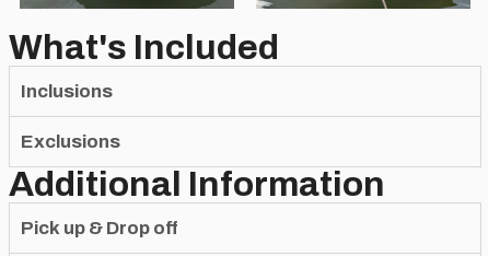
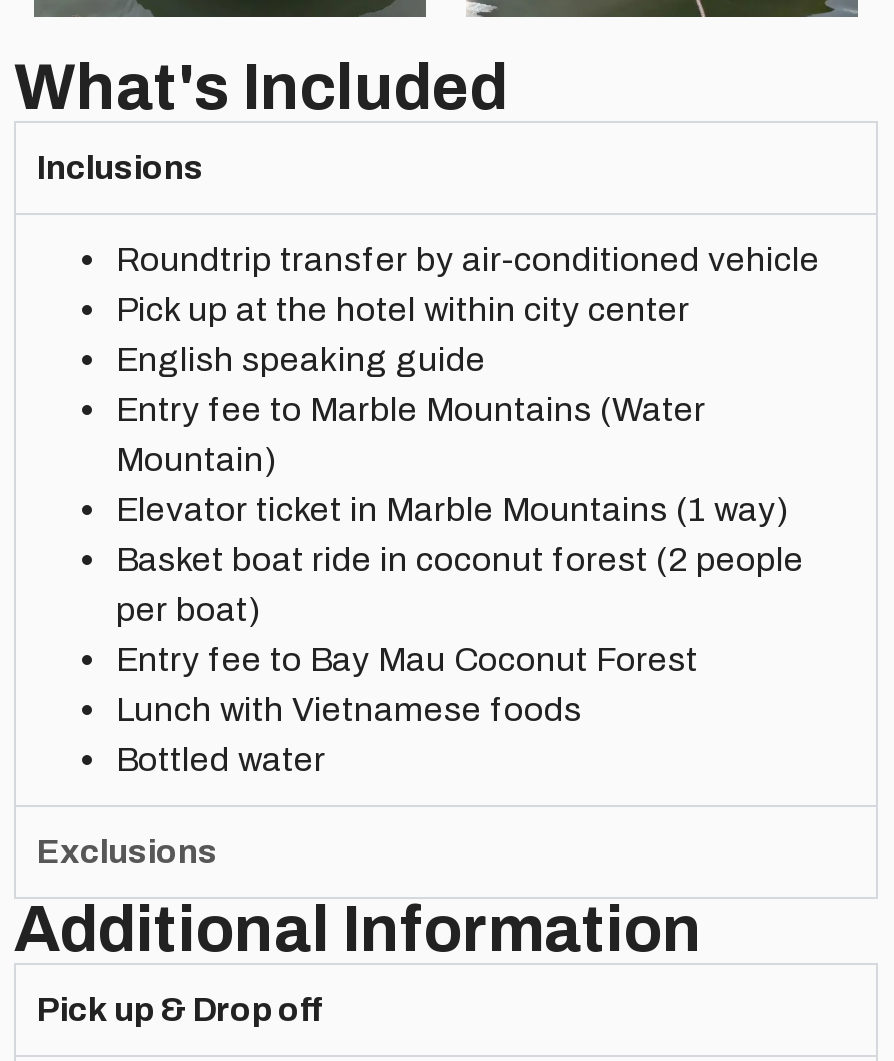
+ Roundtrip transfer by air-conditioned vehicle
+ Pick up at the hotel within city center
+ English speaking guide
+ Entry fee to Marble Mountains (Water
+ Mountain)
+ Elevator ticket in Marble Mountains (1 way)
+ Basket boat ride in coconut forest (2 people
+ per boat)
+ Entry fee to Bay Mau Coconut Forest
+ Lunch with Vietnamese foods
+ Bottled water
